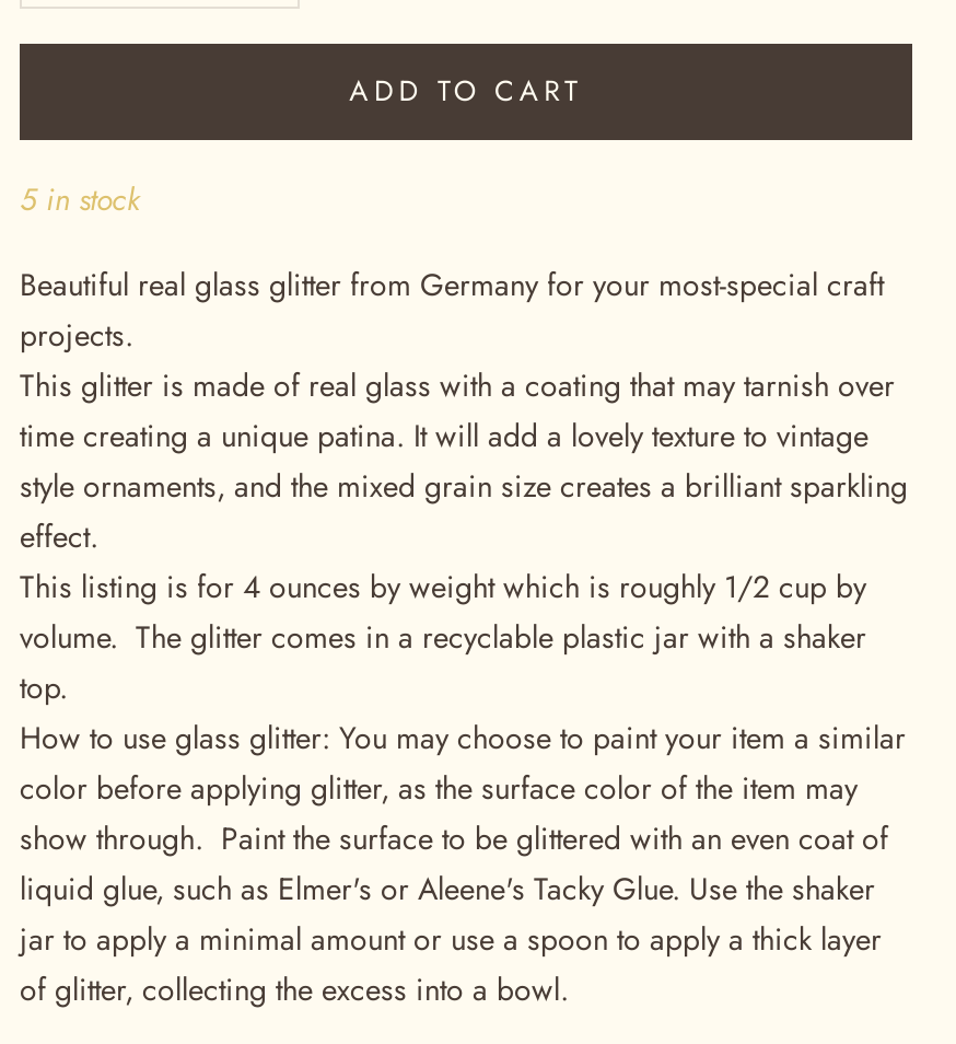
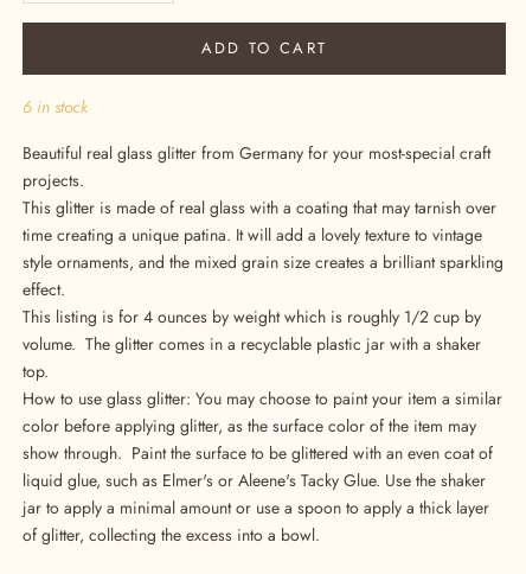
- 5 in stock
+ 6 in stock
